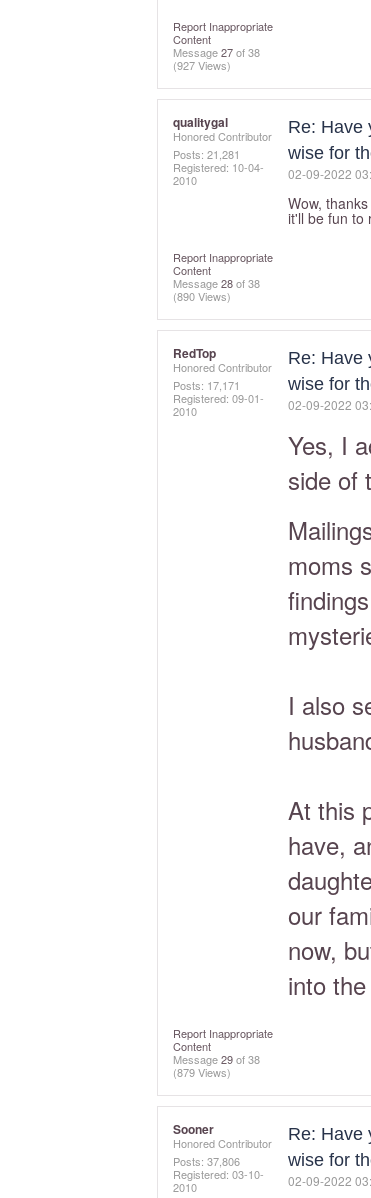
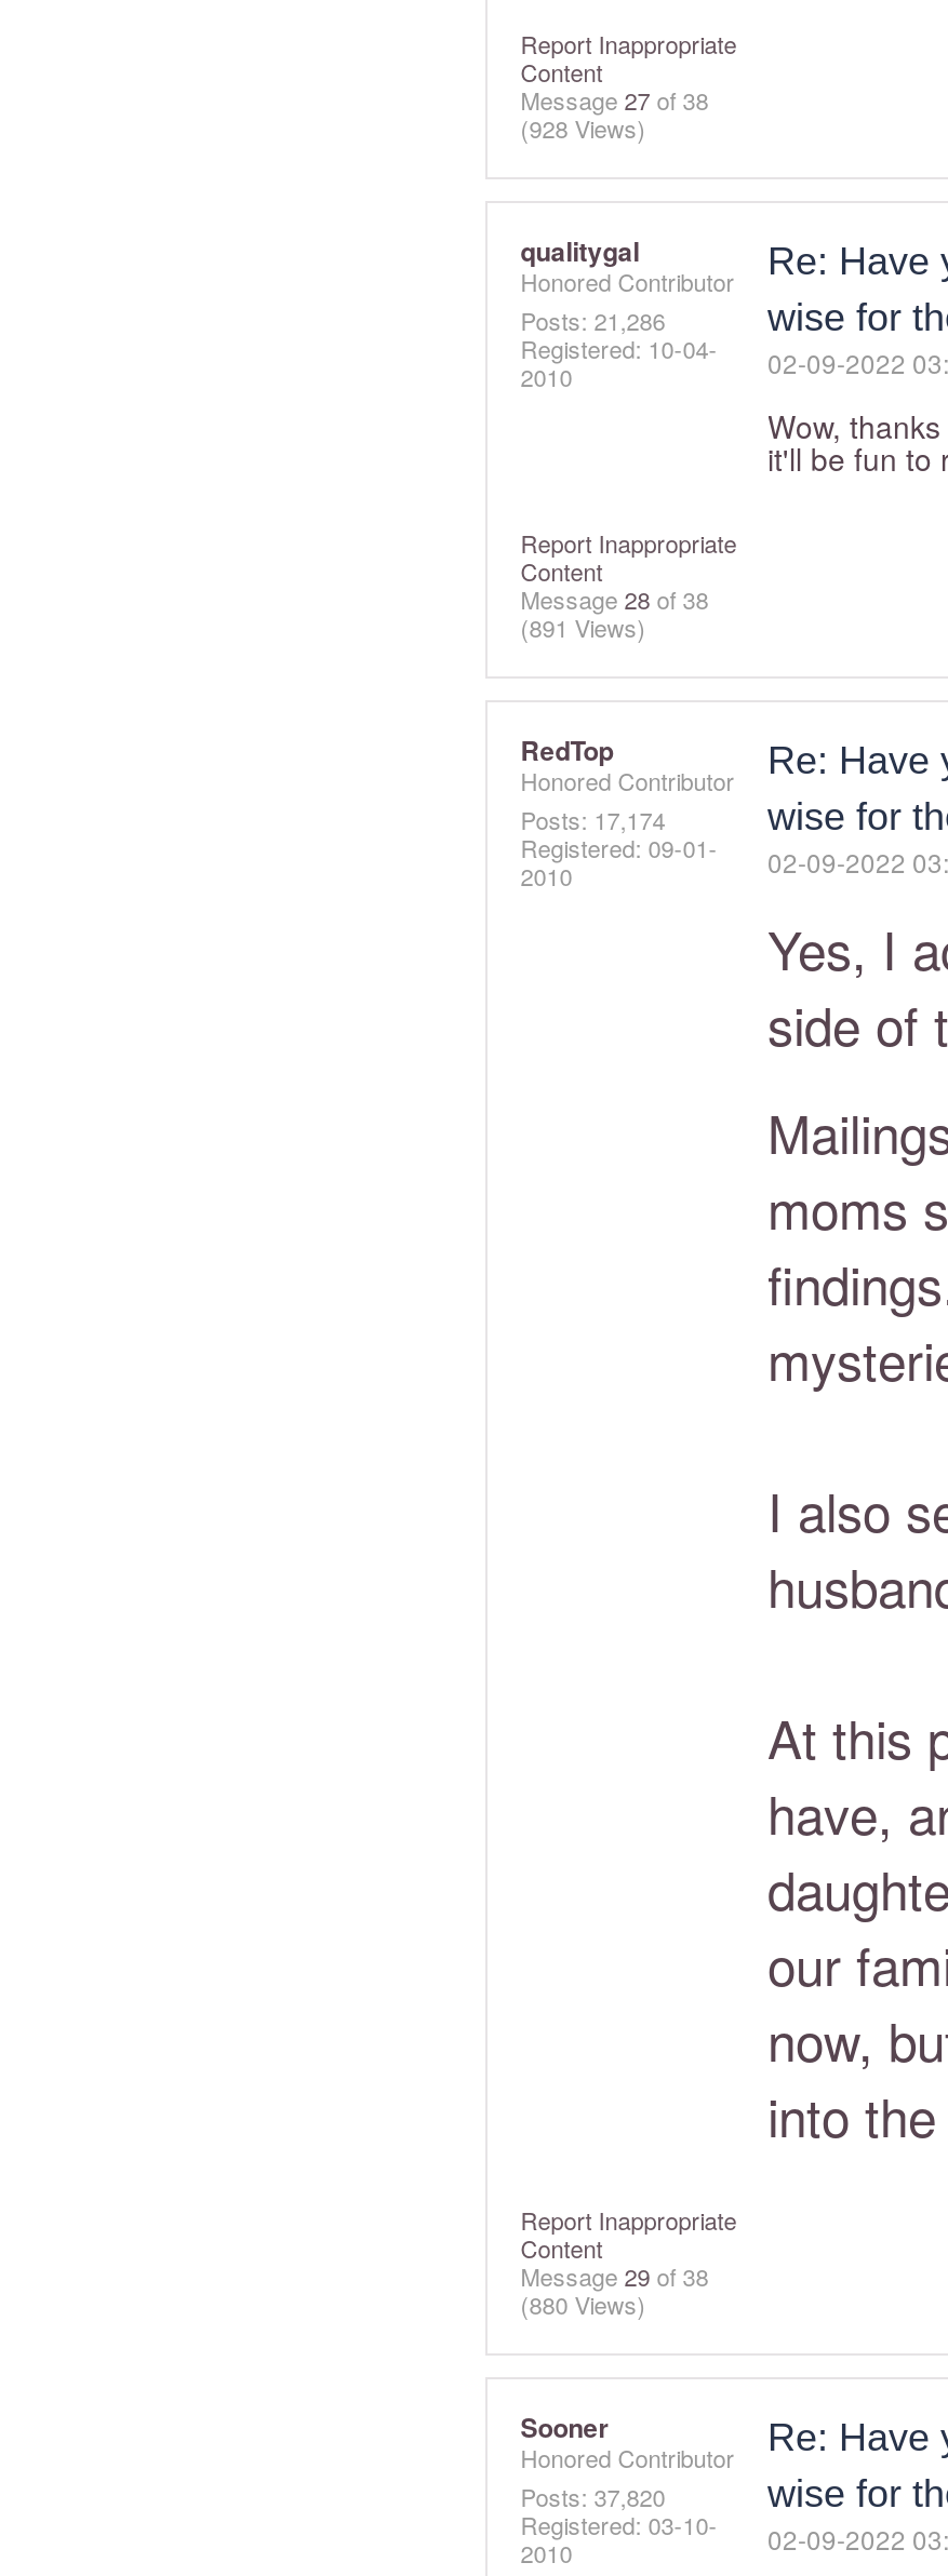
- (927 Views)
+ (928 Views)

- Posts: 21,281
+ Posts: 21,286

- (890 Views)
+ (891 Views)

- Posts: 17,171
+ Posts: 17,174

- (879 Views)
+ (880 Views)

- Posts: 37,806
+ Posts: 37,820
